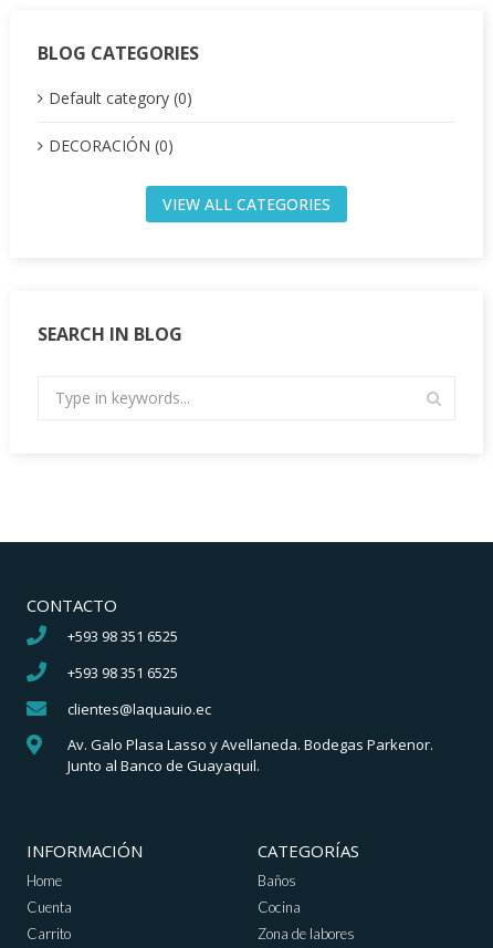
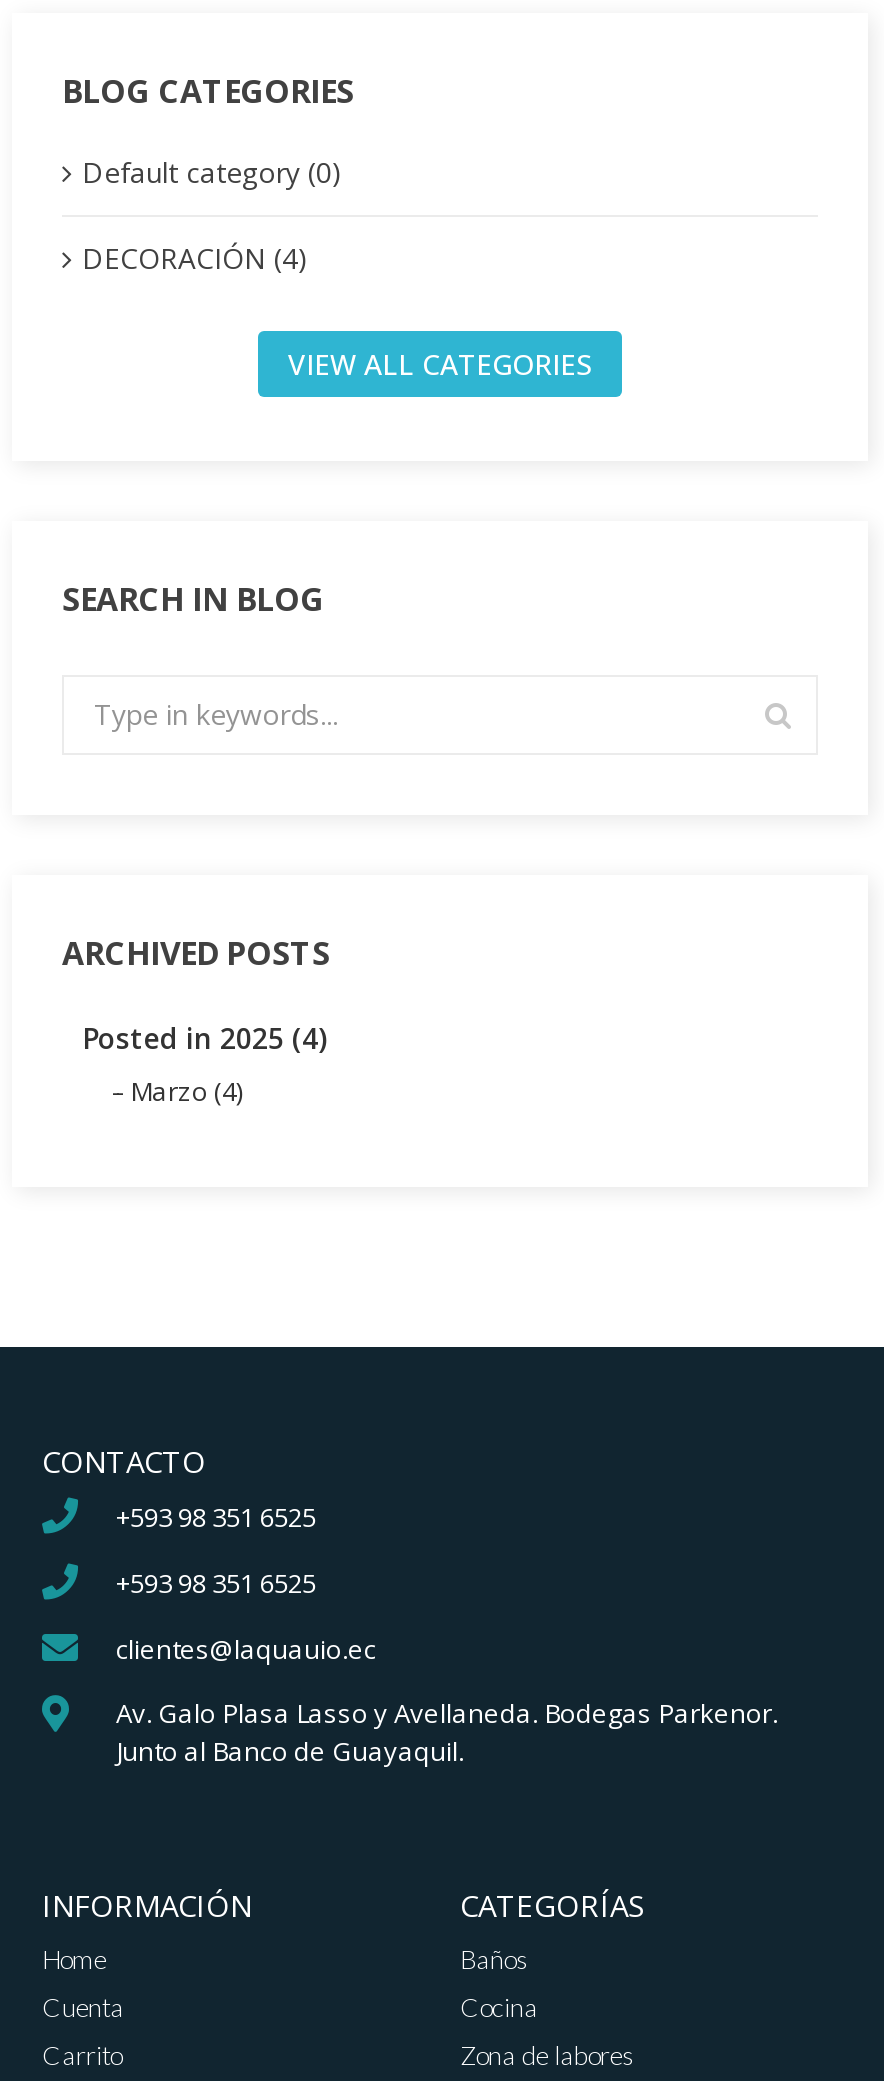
- DECORACIÓN (0)
+ DECORACIÓN (4)

+ ARCHIVED POSTS
+ Posted in 2025 (4)
+ Marzo (4)
